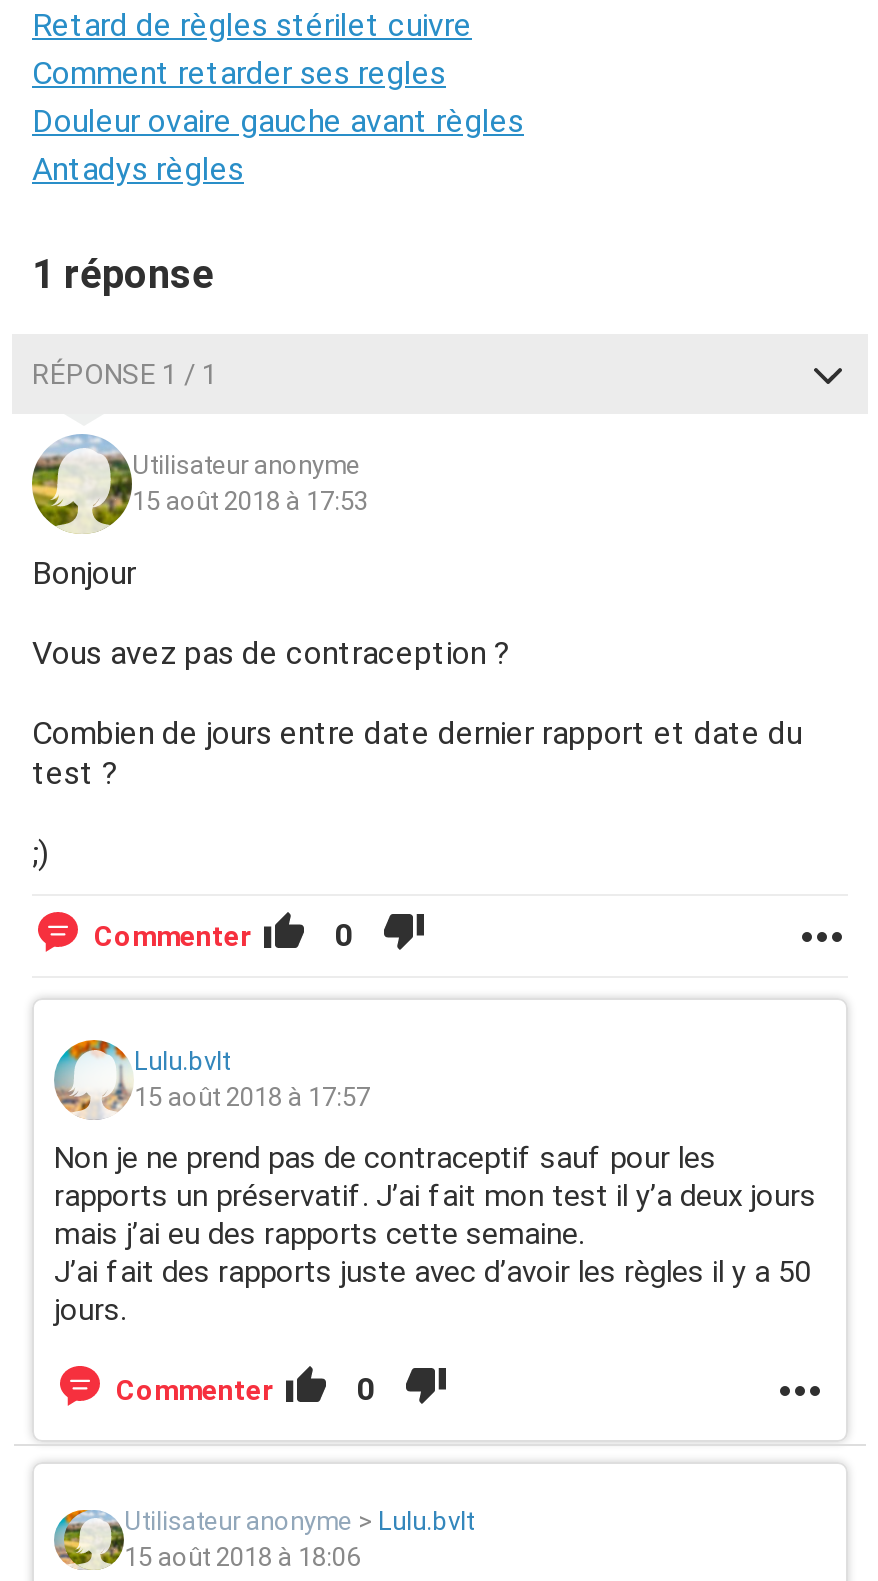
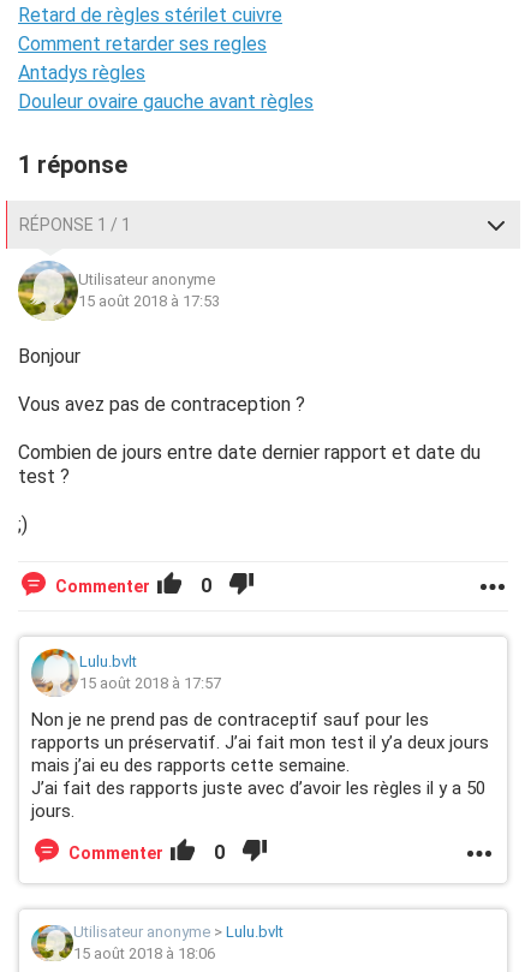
moved down: Douleur ovaire gauche avant règles

moved up: Antadys règles
